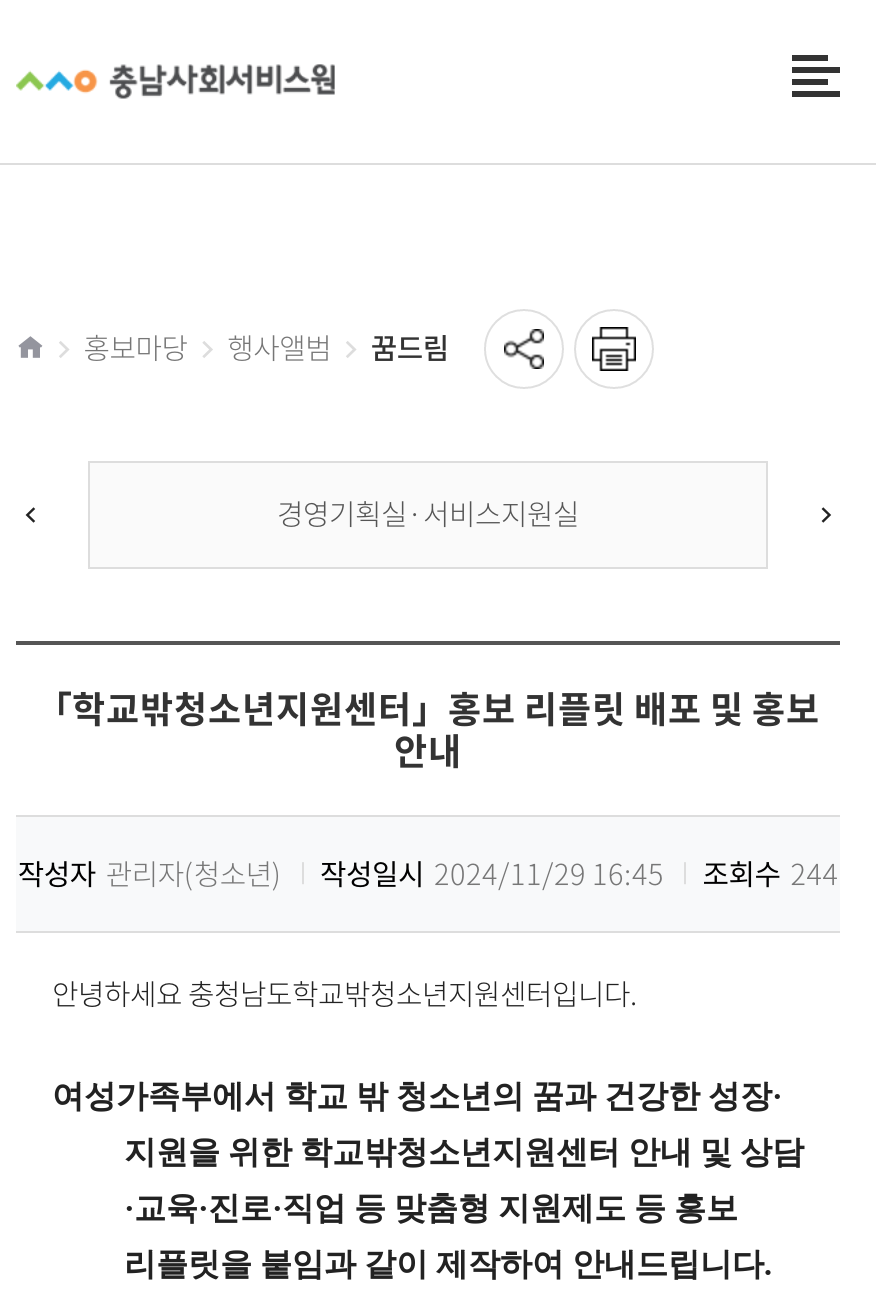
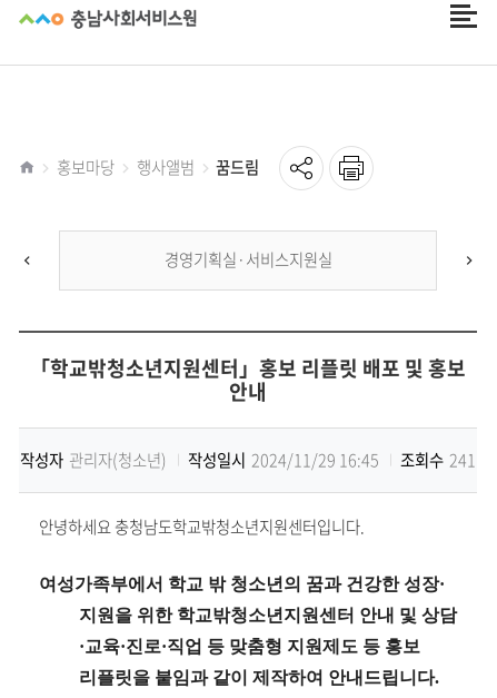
- 작성자 관리자(청소년) 작성일시 2024/11/29 16:45 조회수 244
+ 작성자 관리자(청소년) 작성일시 2024/11/29 16:45 조회수 241
